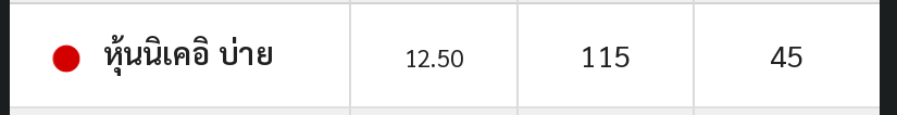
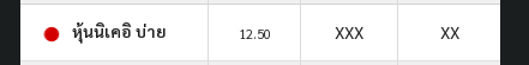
- 115
- 45
+ XXX
+ XX
